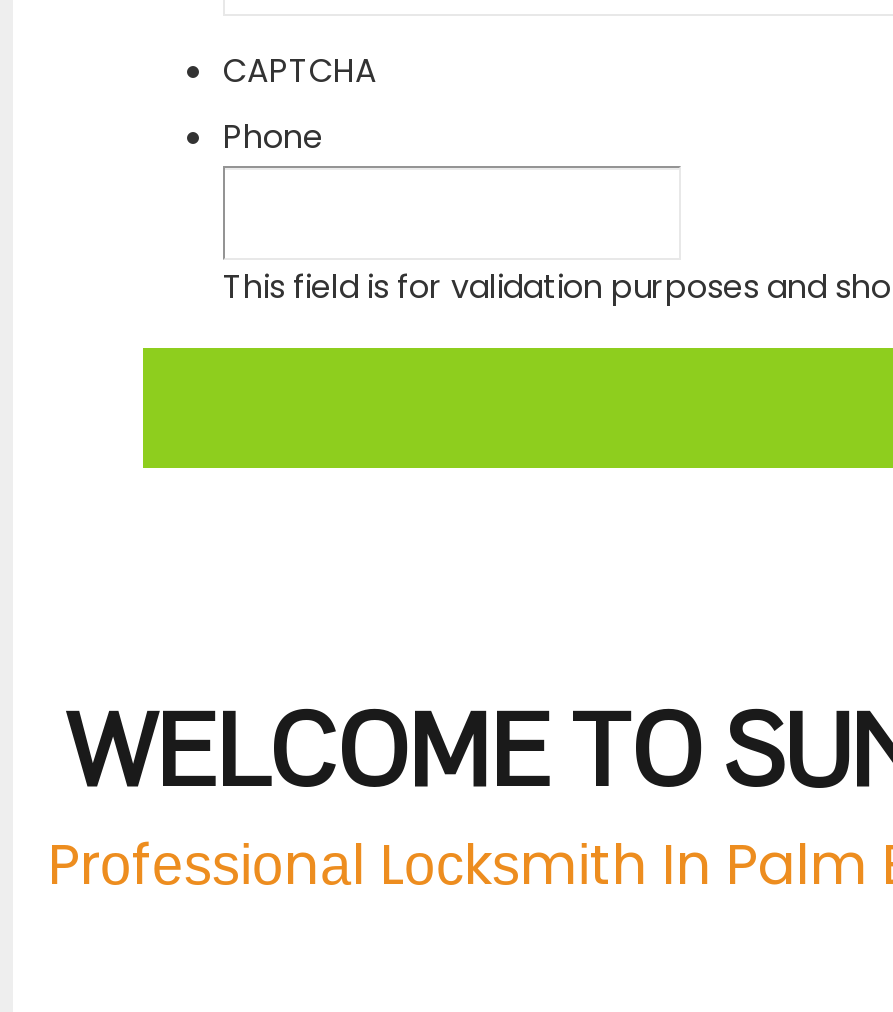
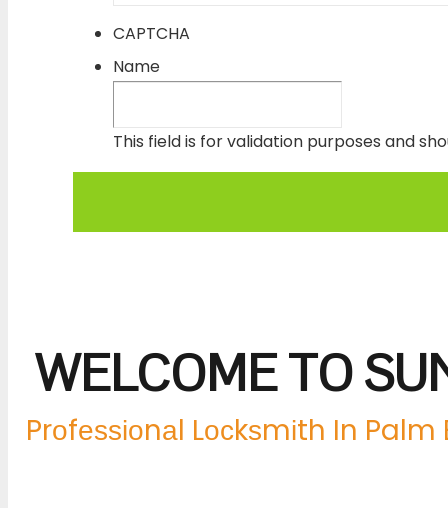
- Phone
+ Name
